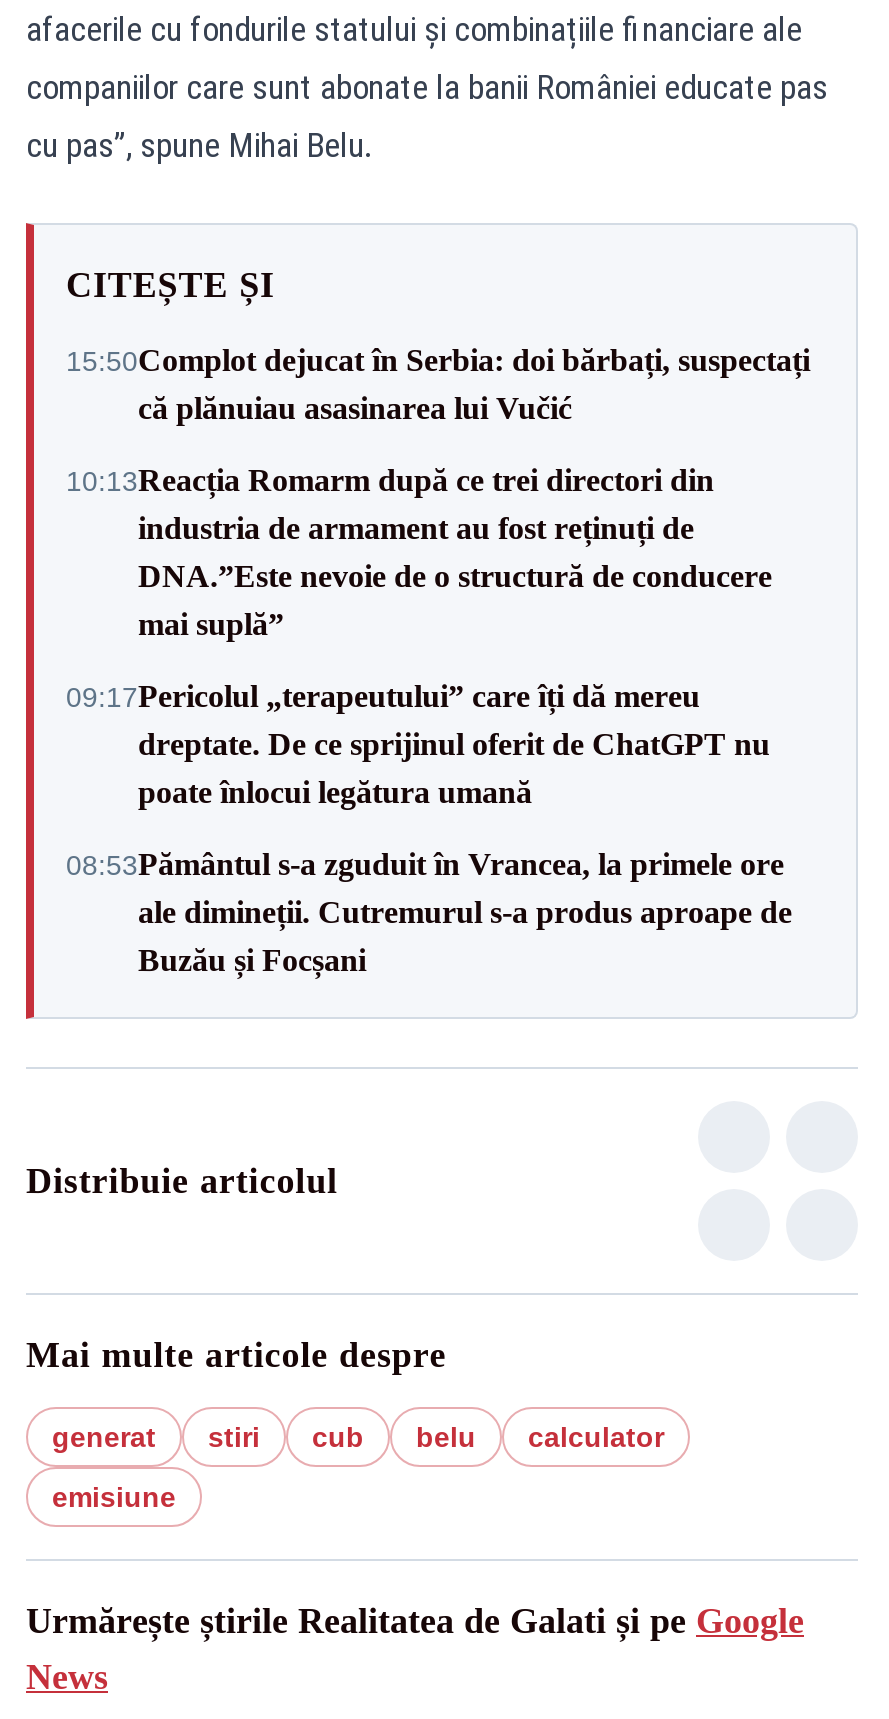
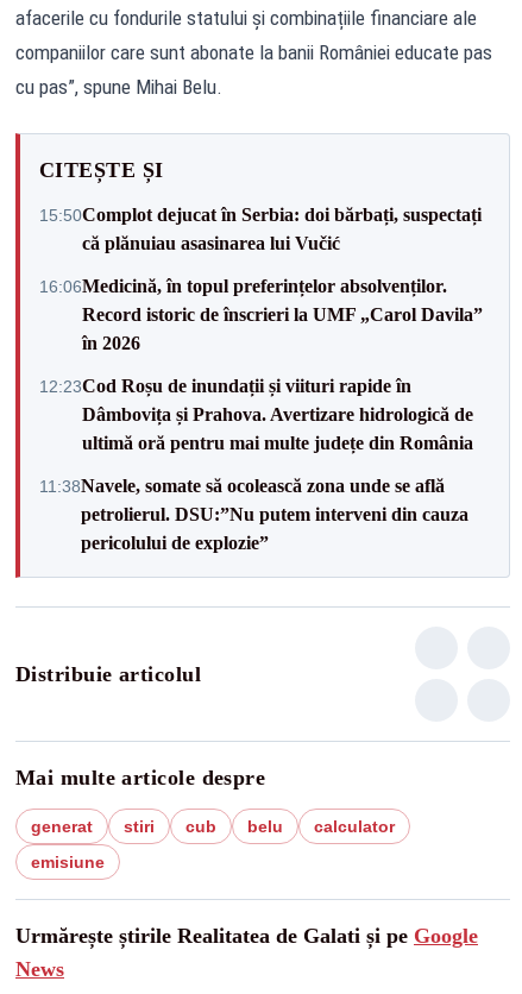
- 10:13Reacția Romarm după ce trei directori din
- industria de armament au fost reținuți de
- DNA.”Este nevoie de o structură de conducere
- mai suplă”
+ 16:06Medicină, în topul preferințelor absolvenților.
+ Record istoric de înscrieri la UMF „Carol Davila”
+ în 2026

- 09:17Pericolul „terapeutului” care îți dă mereu
- dreptate. De ce sprijinul oferit de ChatGPT nu
- poate înlocui legătura umană
+ 12:23Cod Roșu de inundații și viituri rapide în
+ Dâmbovița și Prahova. Avertizare hidrologică de
+ ultimă oră pentru mai multe județe din România

- 08:53Pământul s-a zguduit în Vrancea, la primele ore
- ale dimineții. Cutremurul s-a produs aproape de
- Buzău și Focșani
+ 11:38Navele, somate să ocolească zona unde se află
+ petrolierul. DSU:”Nu putem interveni din cauza
+ pericolului de explozie”
